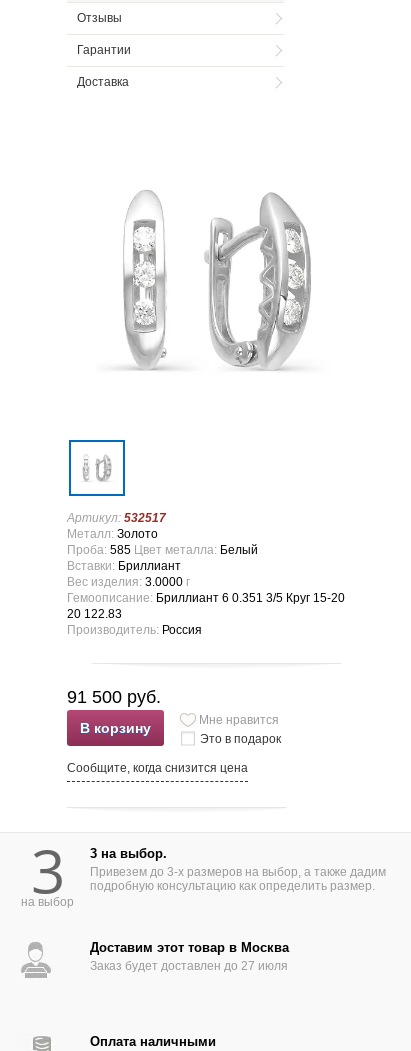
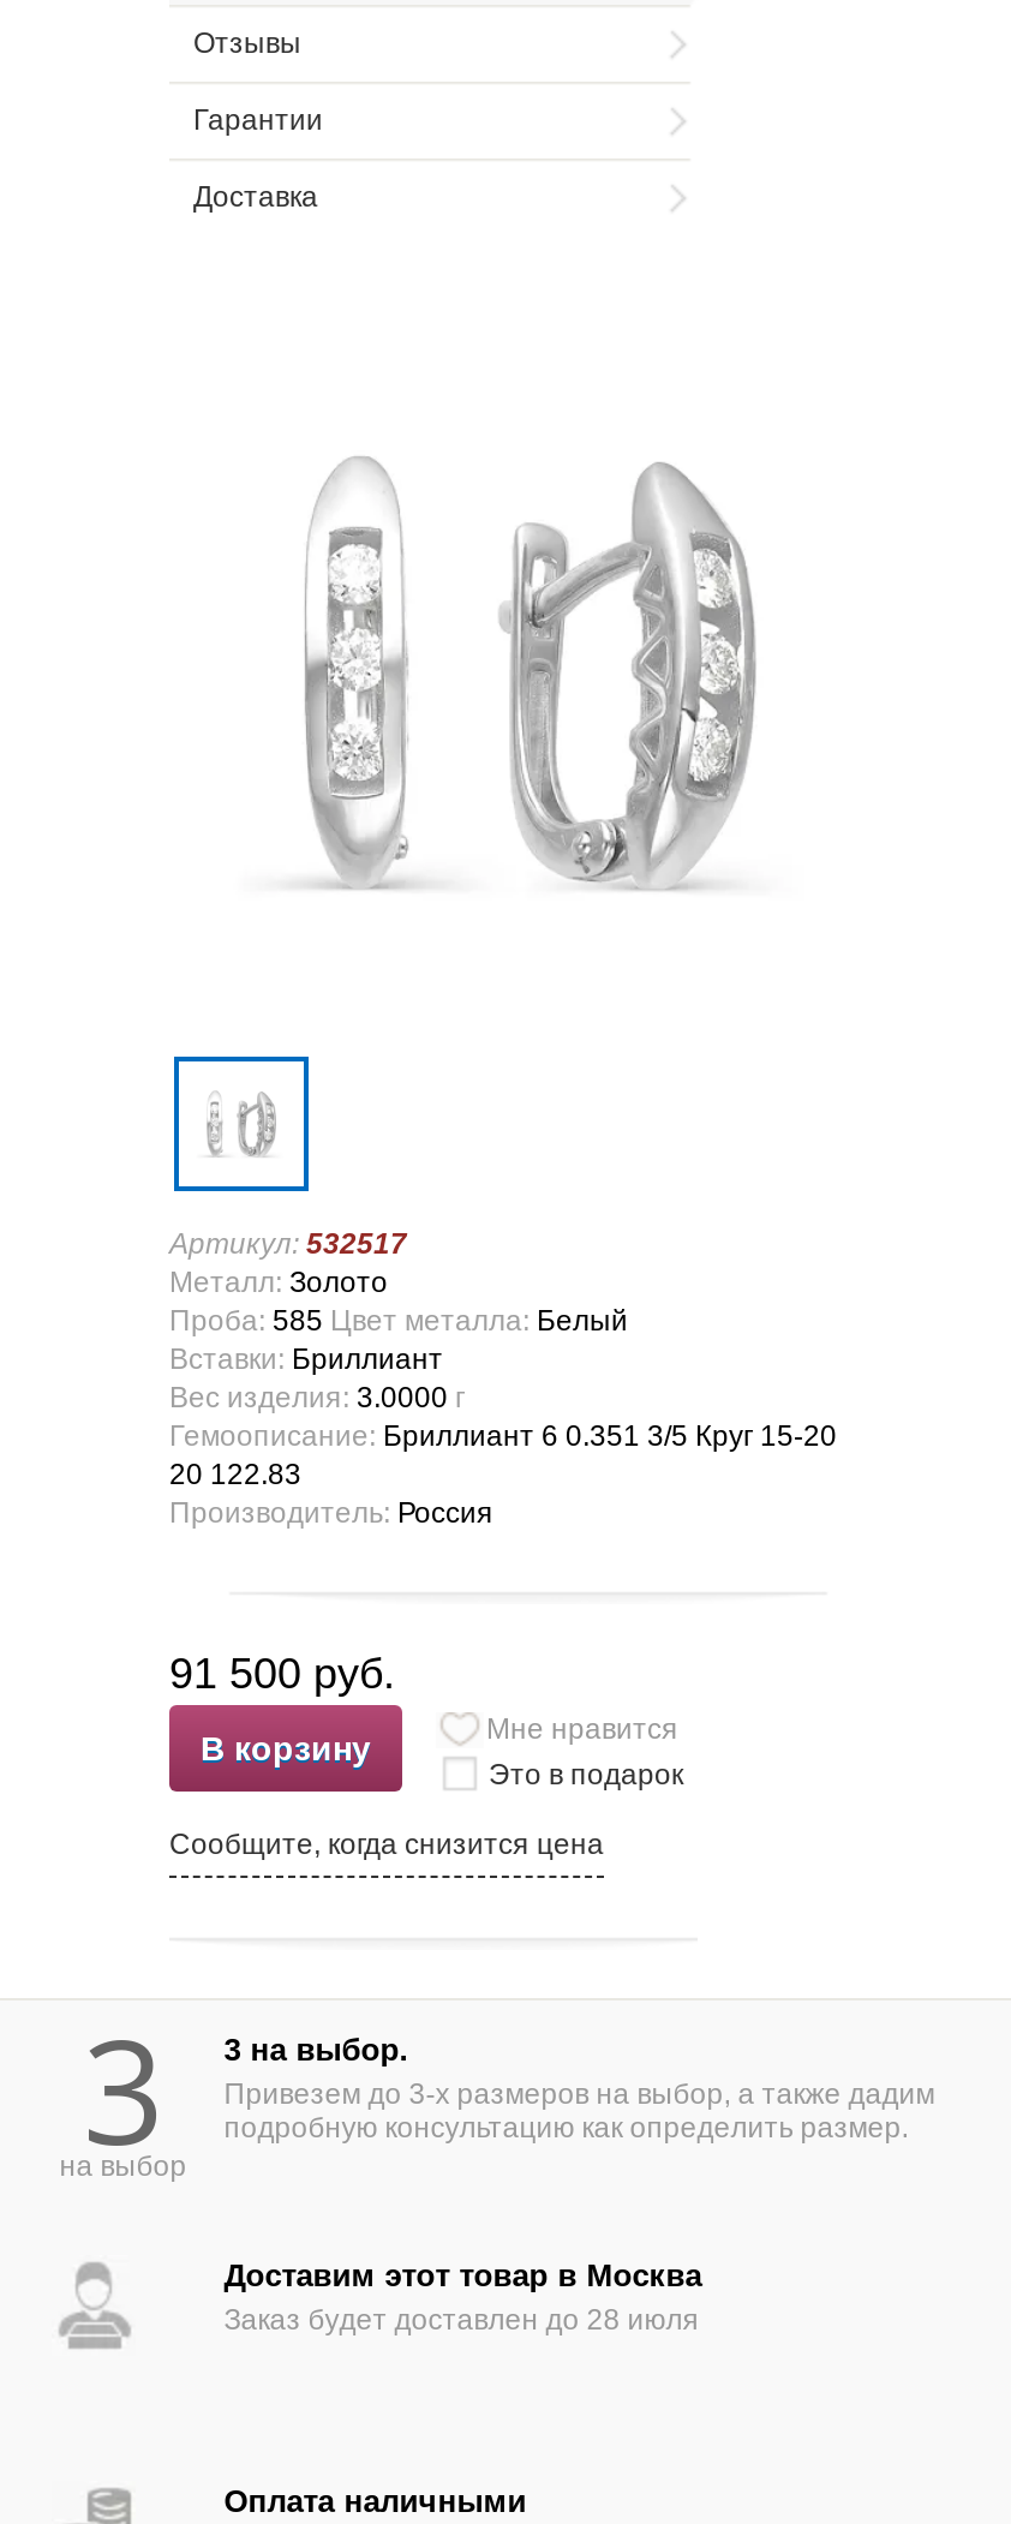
- Заказ будет доставлен до 27 июля
+ Заказ будет доставлен до 28 июля
